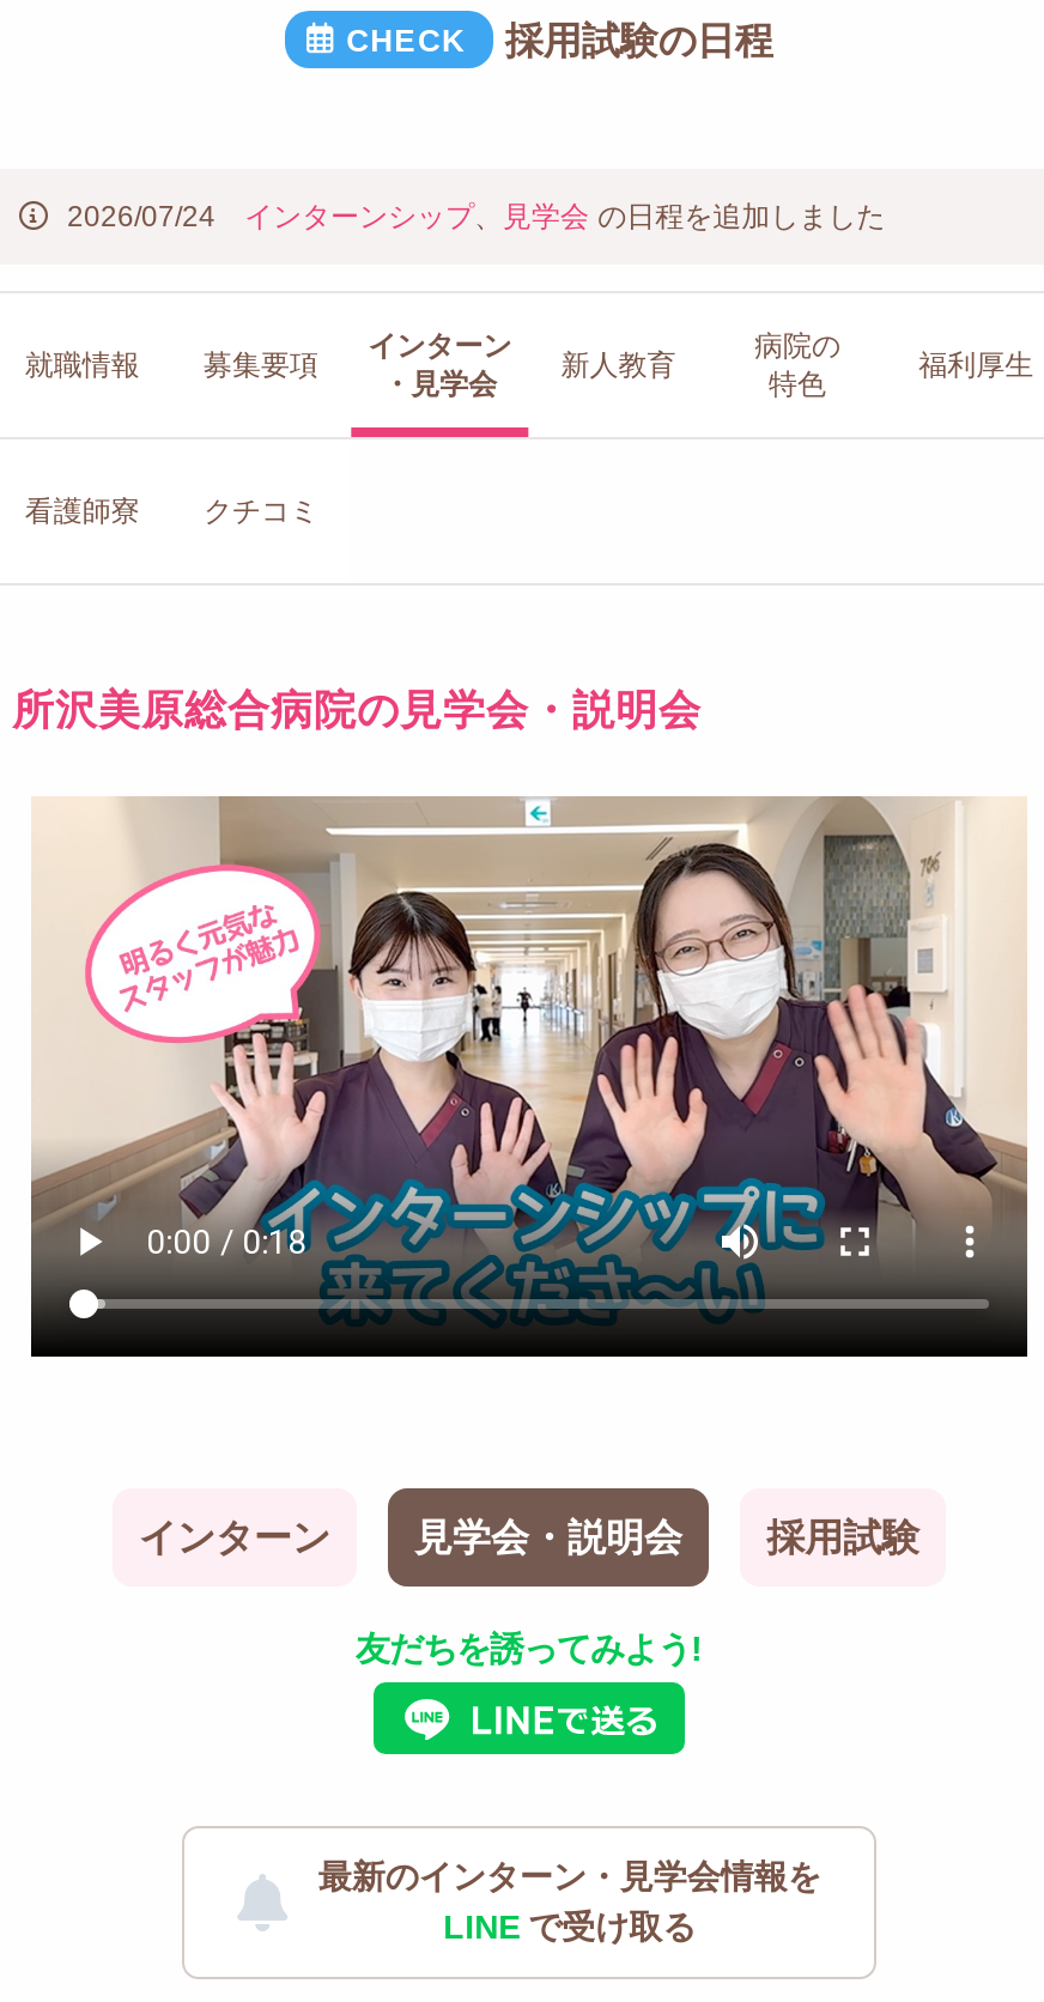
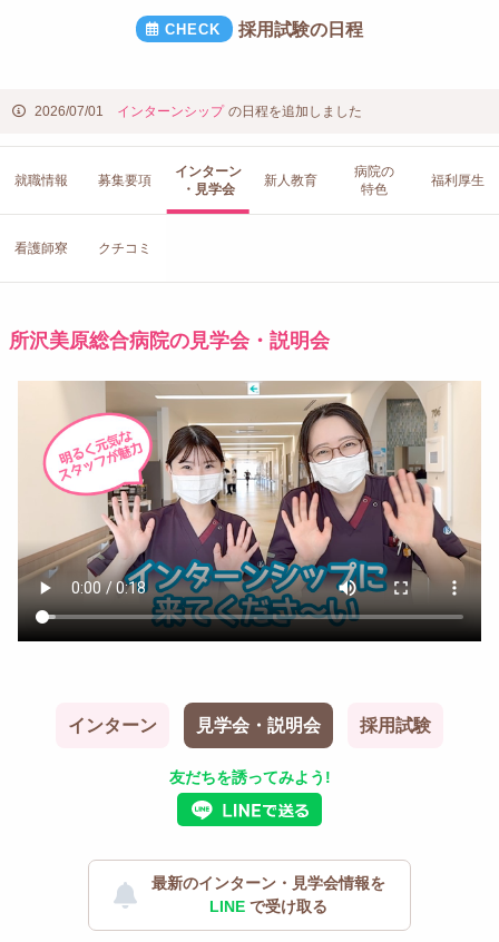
- 2026/07/24
- インターンシップ、見学会 の日程を追加しました
+ 2026/07/01
+ インターンシップ の日程を追加しました
